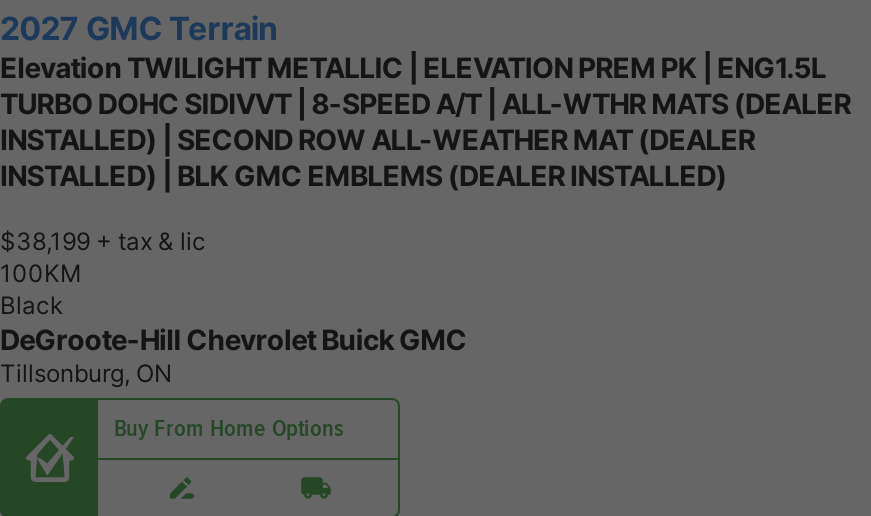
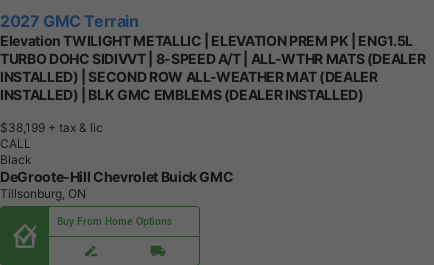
- 100KM
+ CALL
